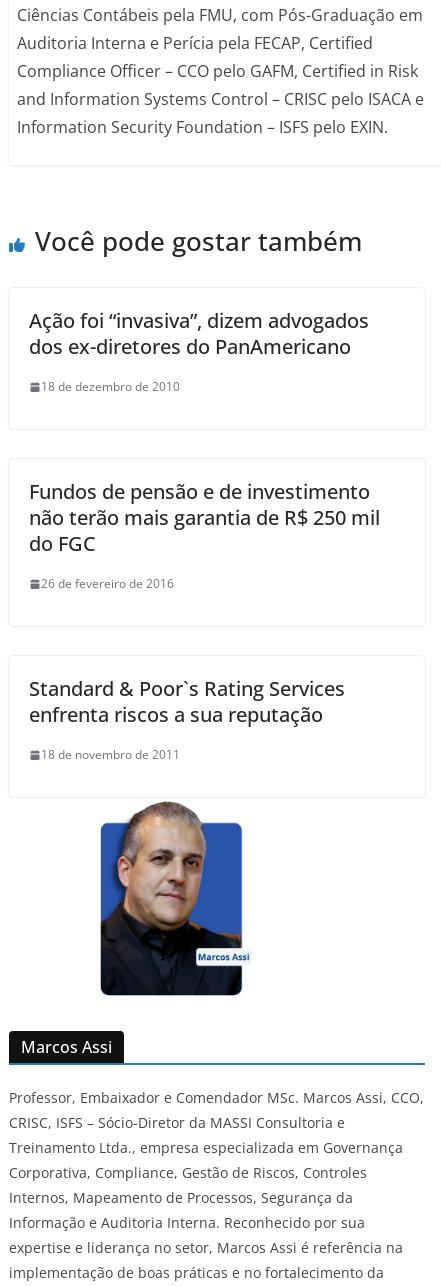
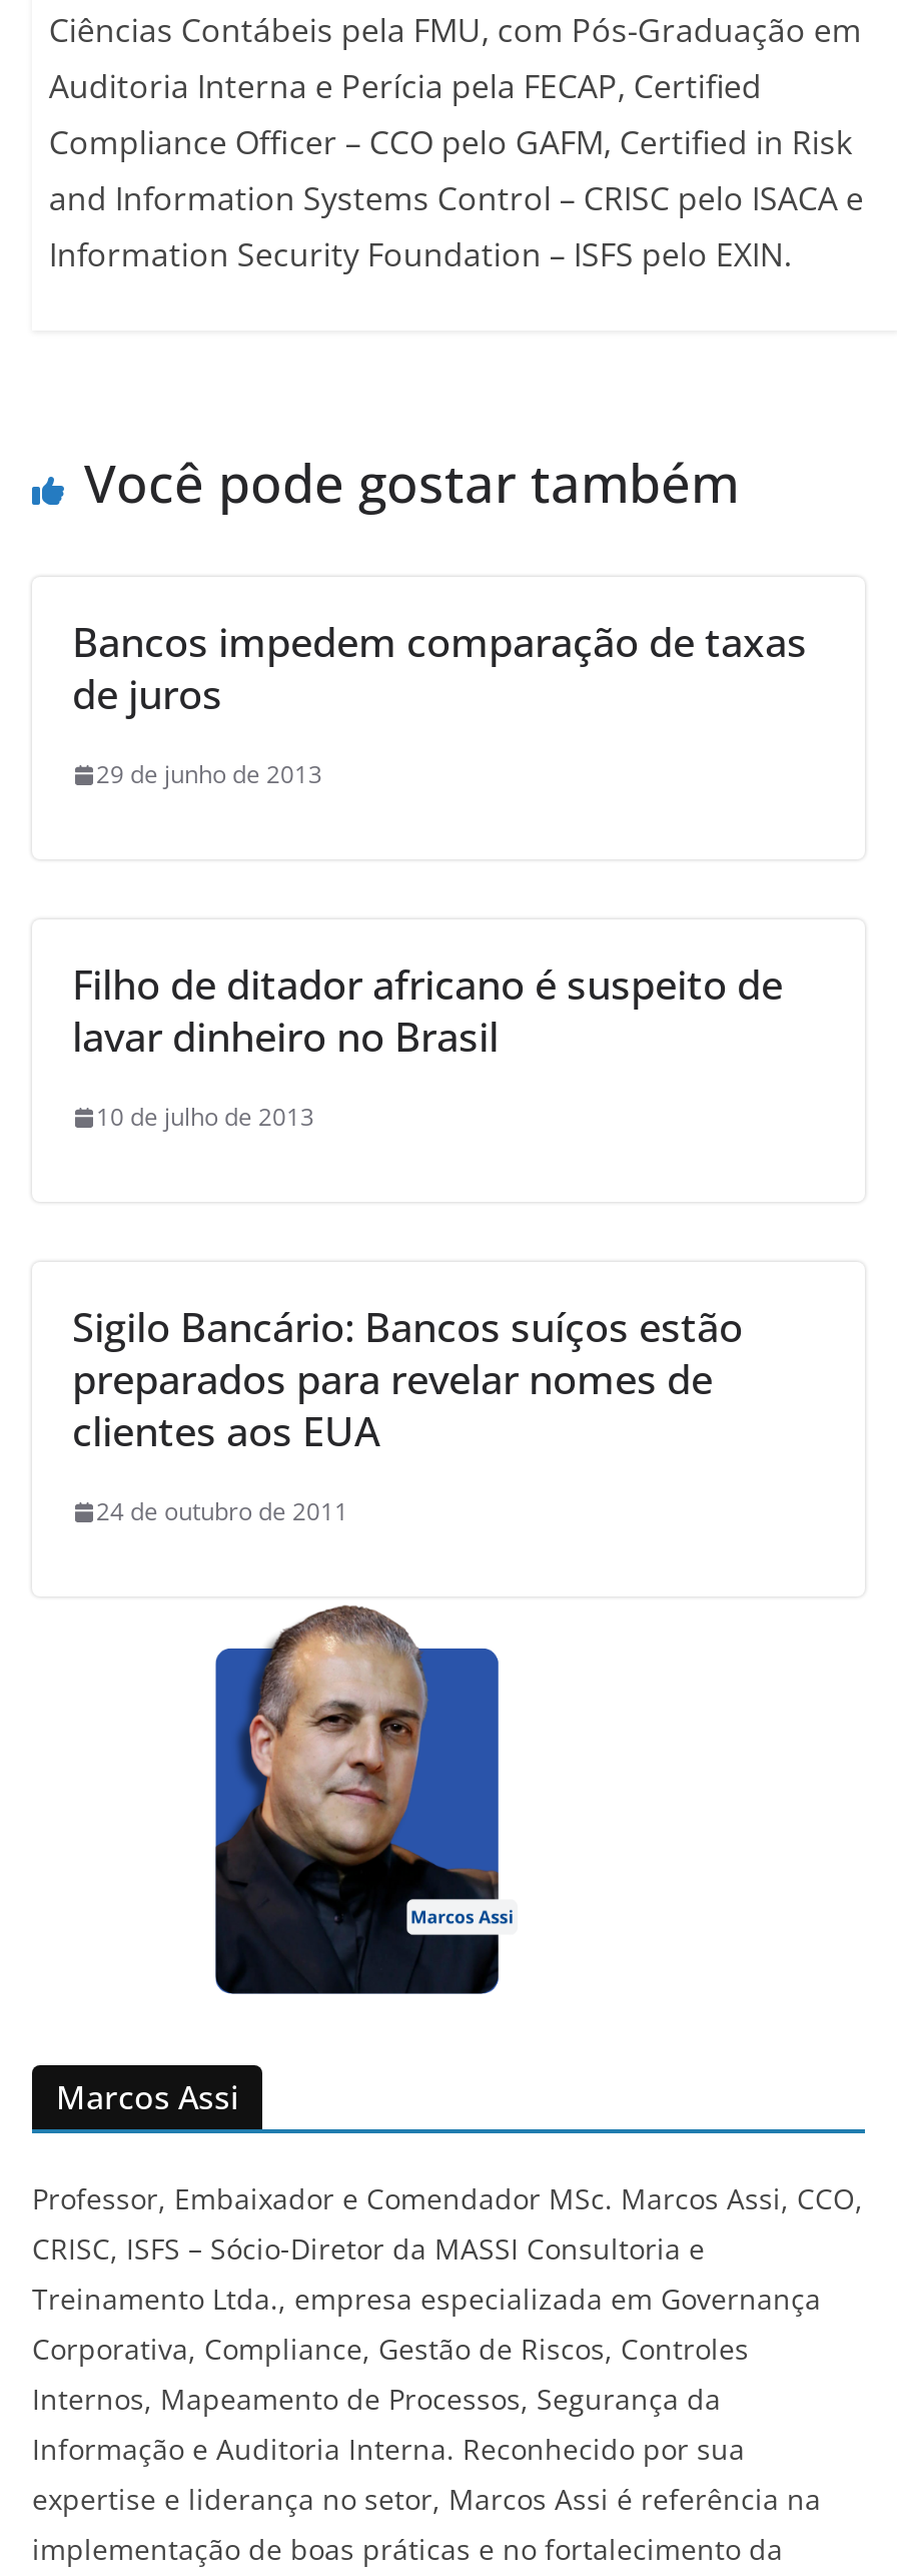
- Ação foi “invasiva”, dizem advogados
- dos ex-diretores do PanAmericano
+ Bancos impedem comparação de taxas
+ de juros

- 18 de dezembro de 2010
+ 29 de junho de 2013

- Fundos de pensão e de investimento
- não terão mais garantia de R$ 250 mil
- do FGC
+ Filho de ditador africano é suspeito de
+ lavar dinheiro no Brasil

- 26 de fevereiro de 2016
+ 10 de julho de 2013

- Standard & Poor`s Rating Services
- enfrenta riscos a sua reputação
+ Sigilo Bancário: Bancos suíços estão
+ preparados para revelar nomes de
+ clientes aos EUA

- 18 de novembro de 2011
+ 24 de outubro de 2011
